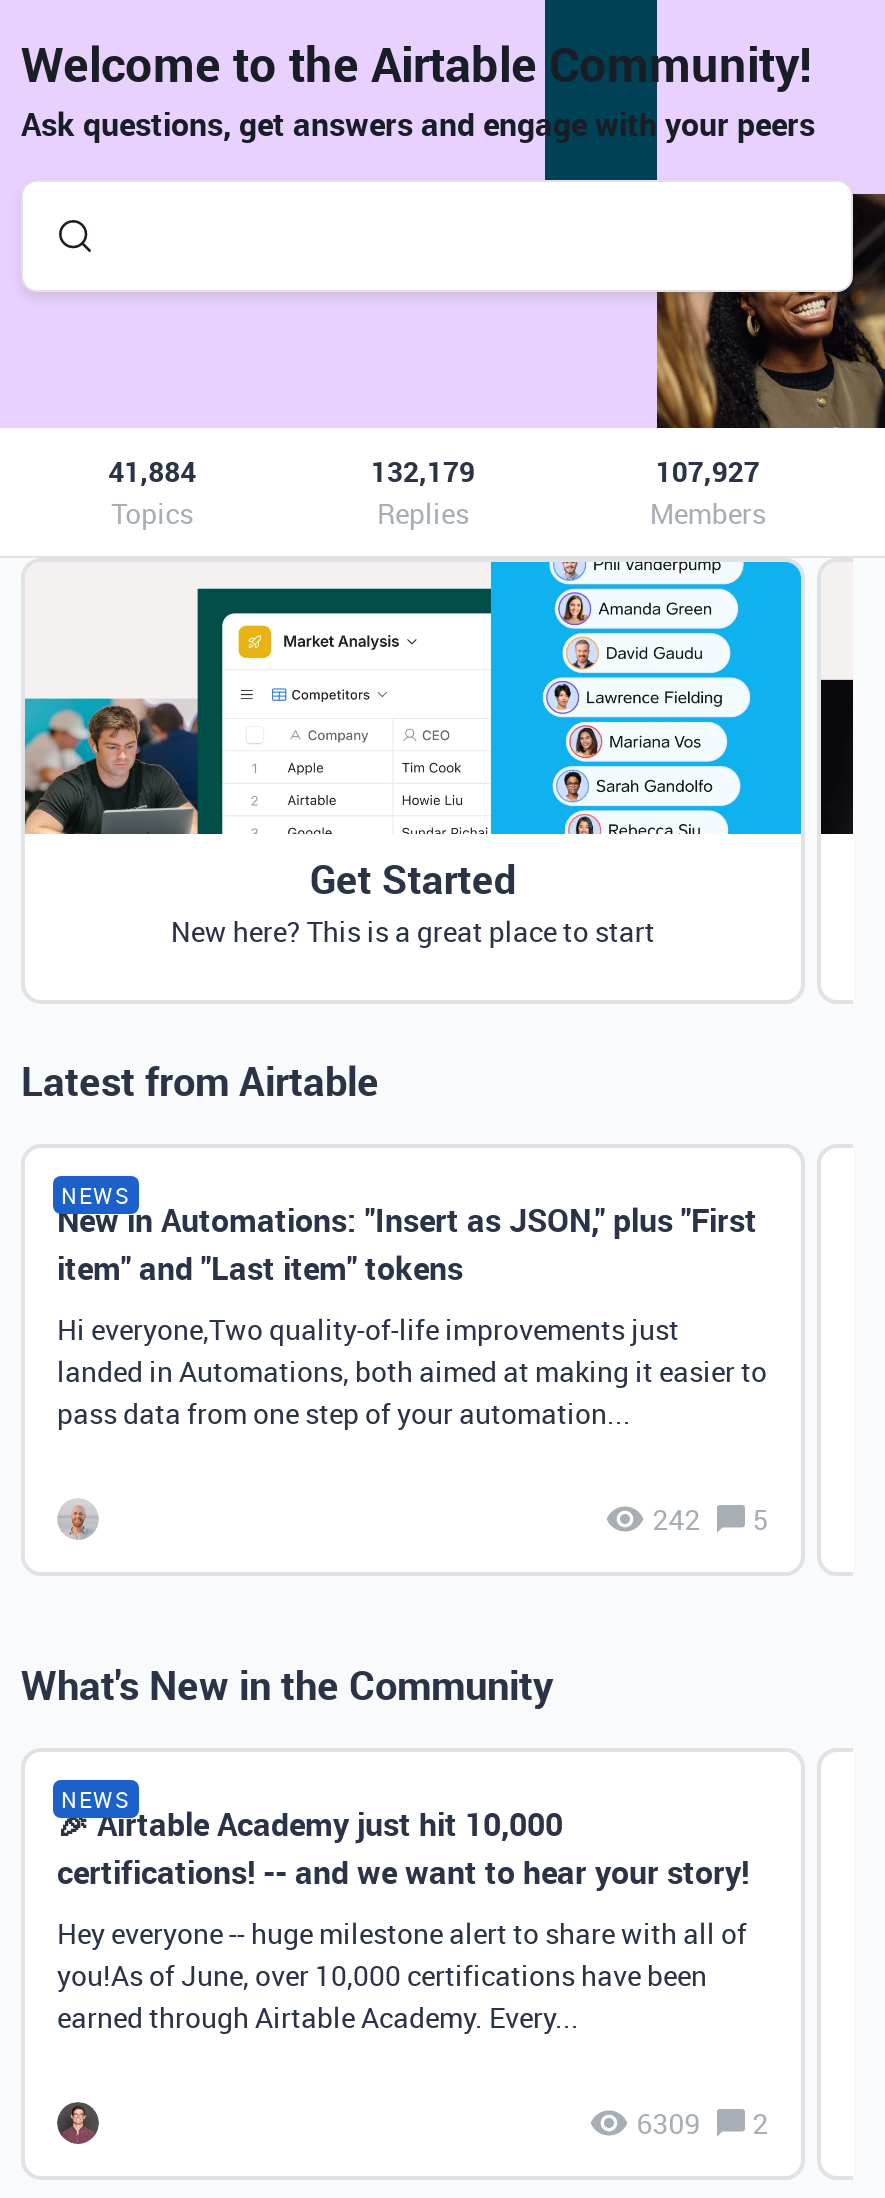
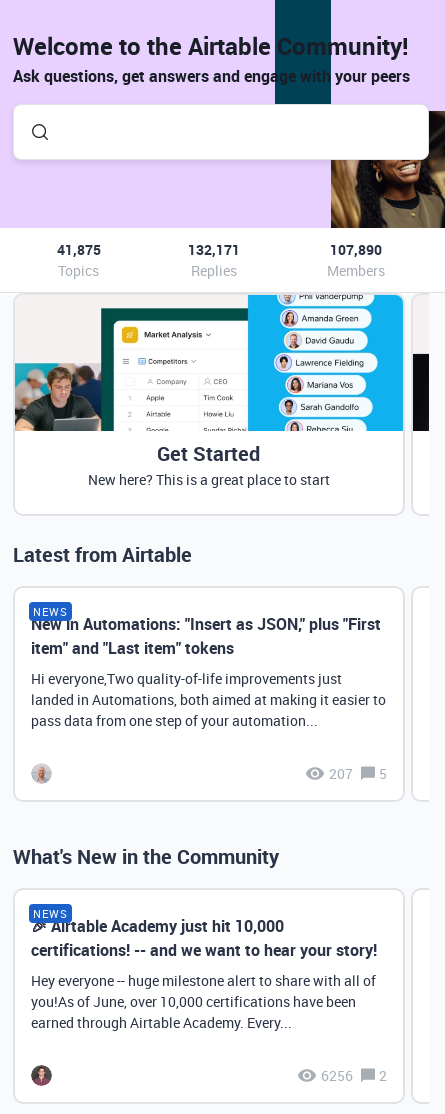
- 41,884
+ 41,875

- 132,179
+ 132,171

- 107,927
+ 107,890

- 242 5
+ 207 5

- 6309 2
+ 6256 2
